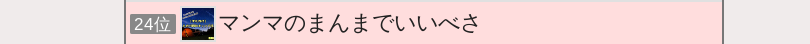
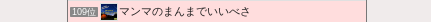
- 24位
+ 109位
